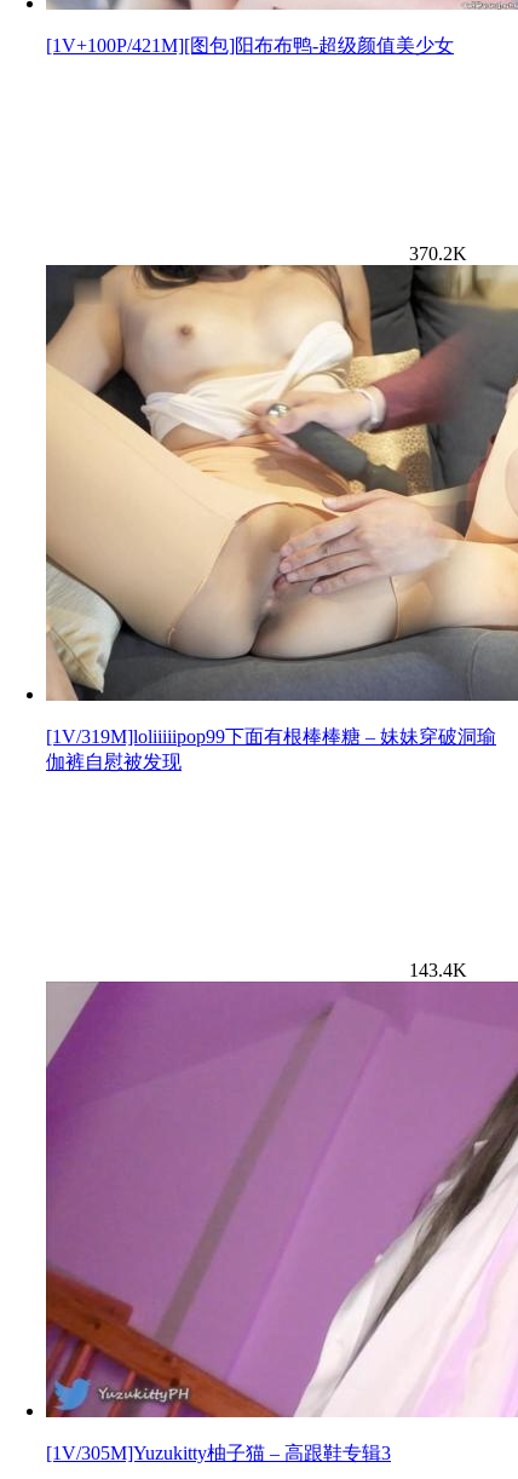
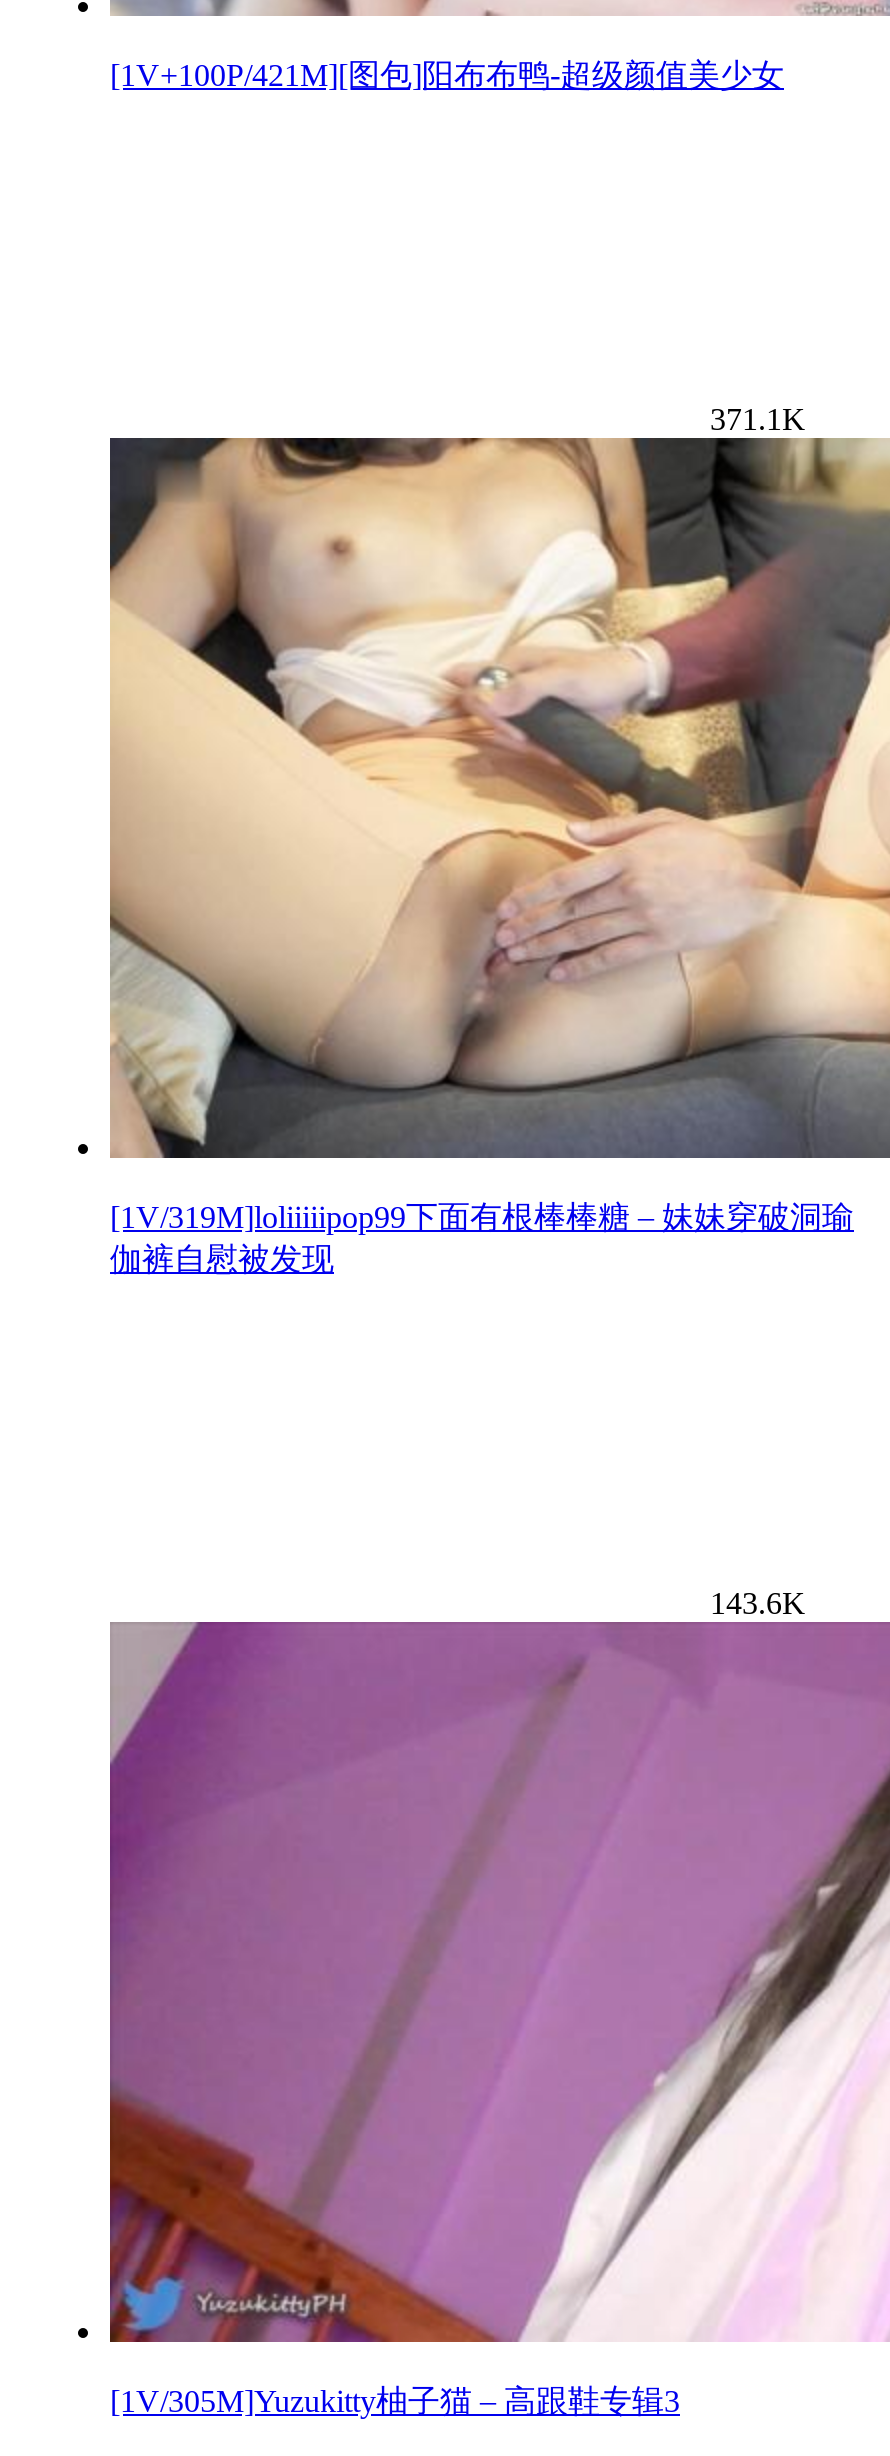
- 370.2K
+ 371.1K

- 143.4K
+ 143.6K
